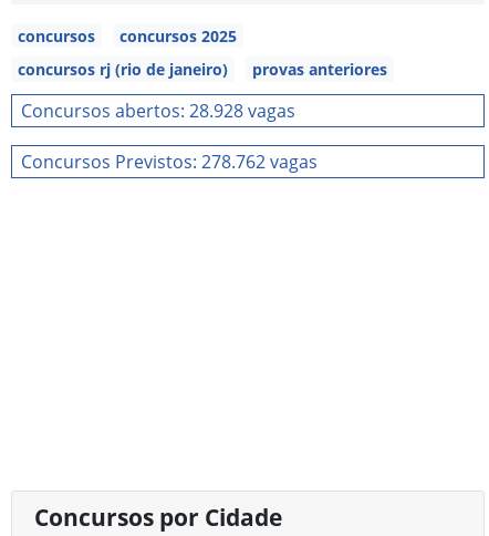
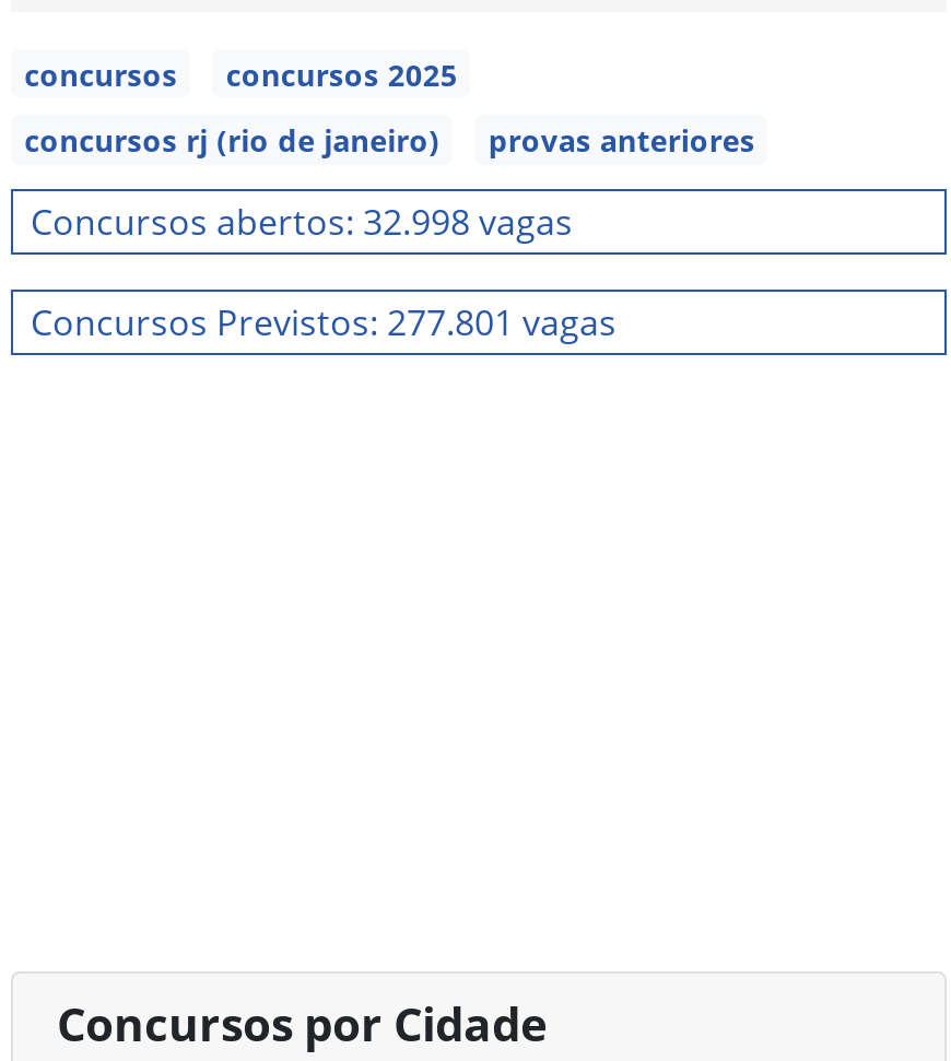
- Concursos abertos: 28.928 vagas
+ Concursos abertos: 32.998 vagas

- Concursos Previstos: 278.762 vagas
+ Concursos Previstos: 277.801 vagas
